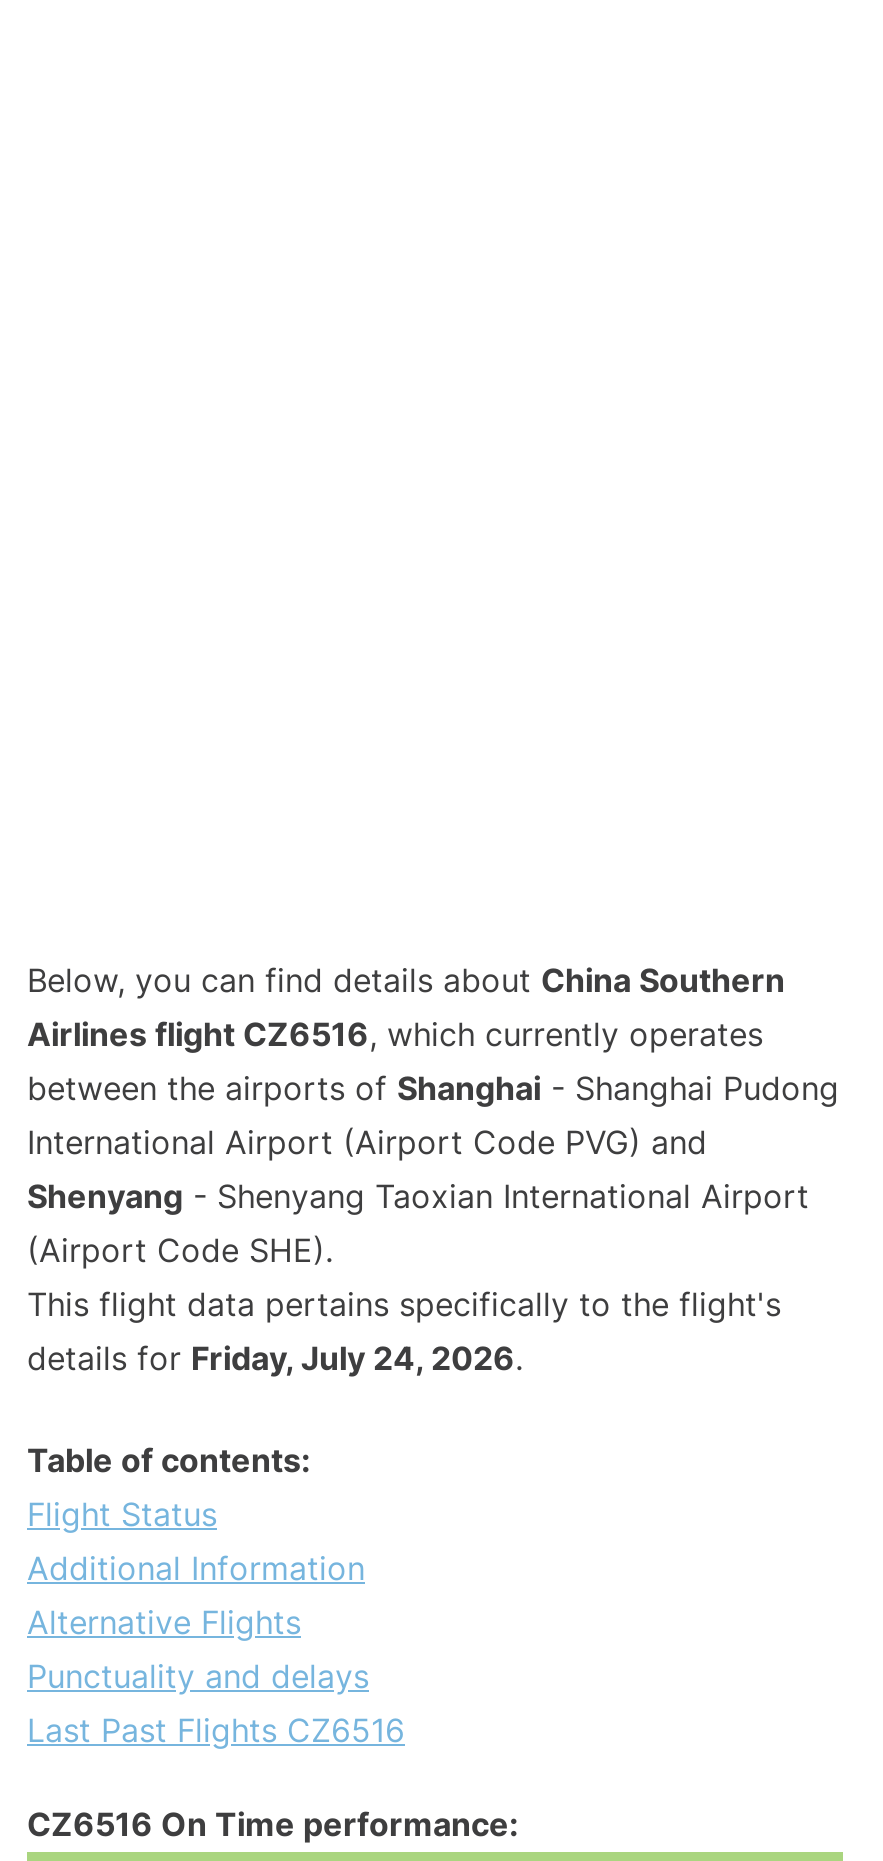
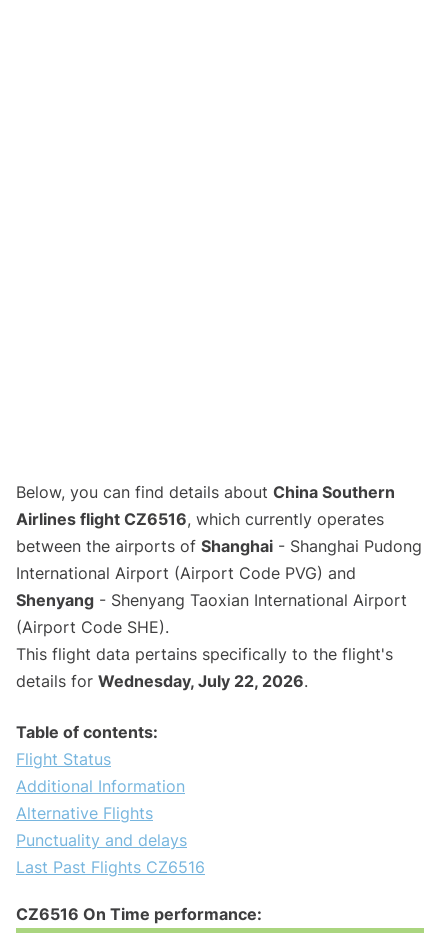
- details for Friday, July 24, 2026.
+ details for Wednesday, July 22, 2026.
